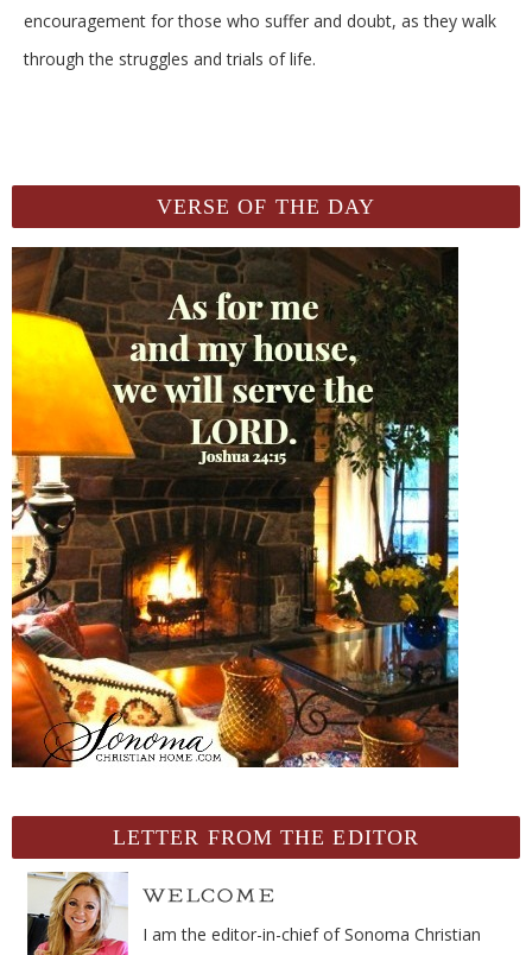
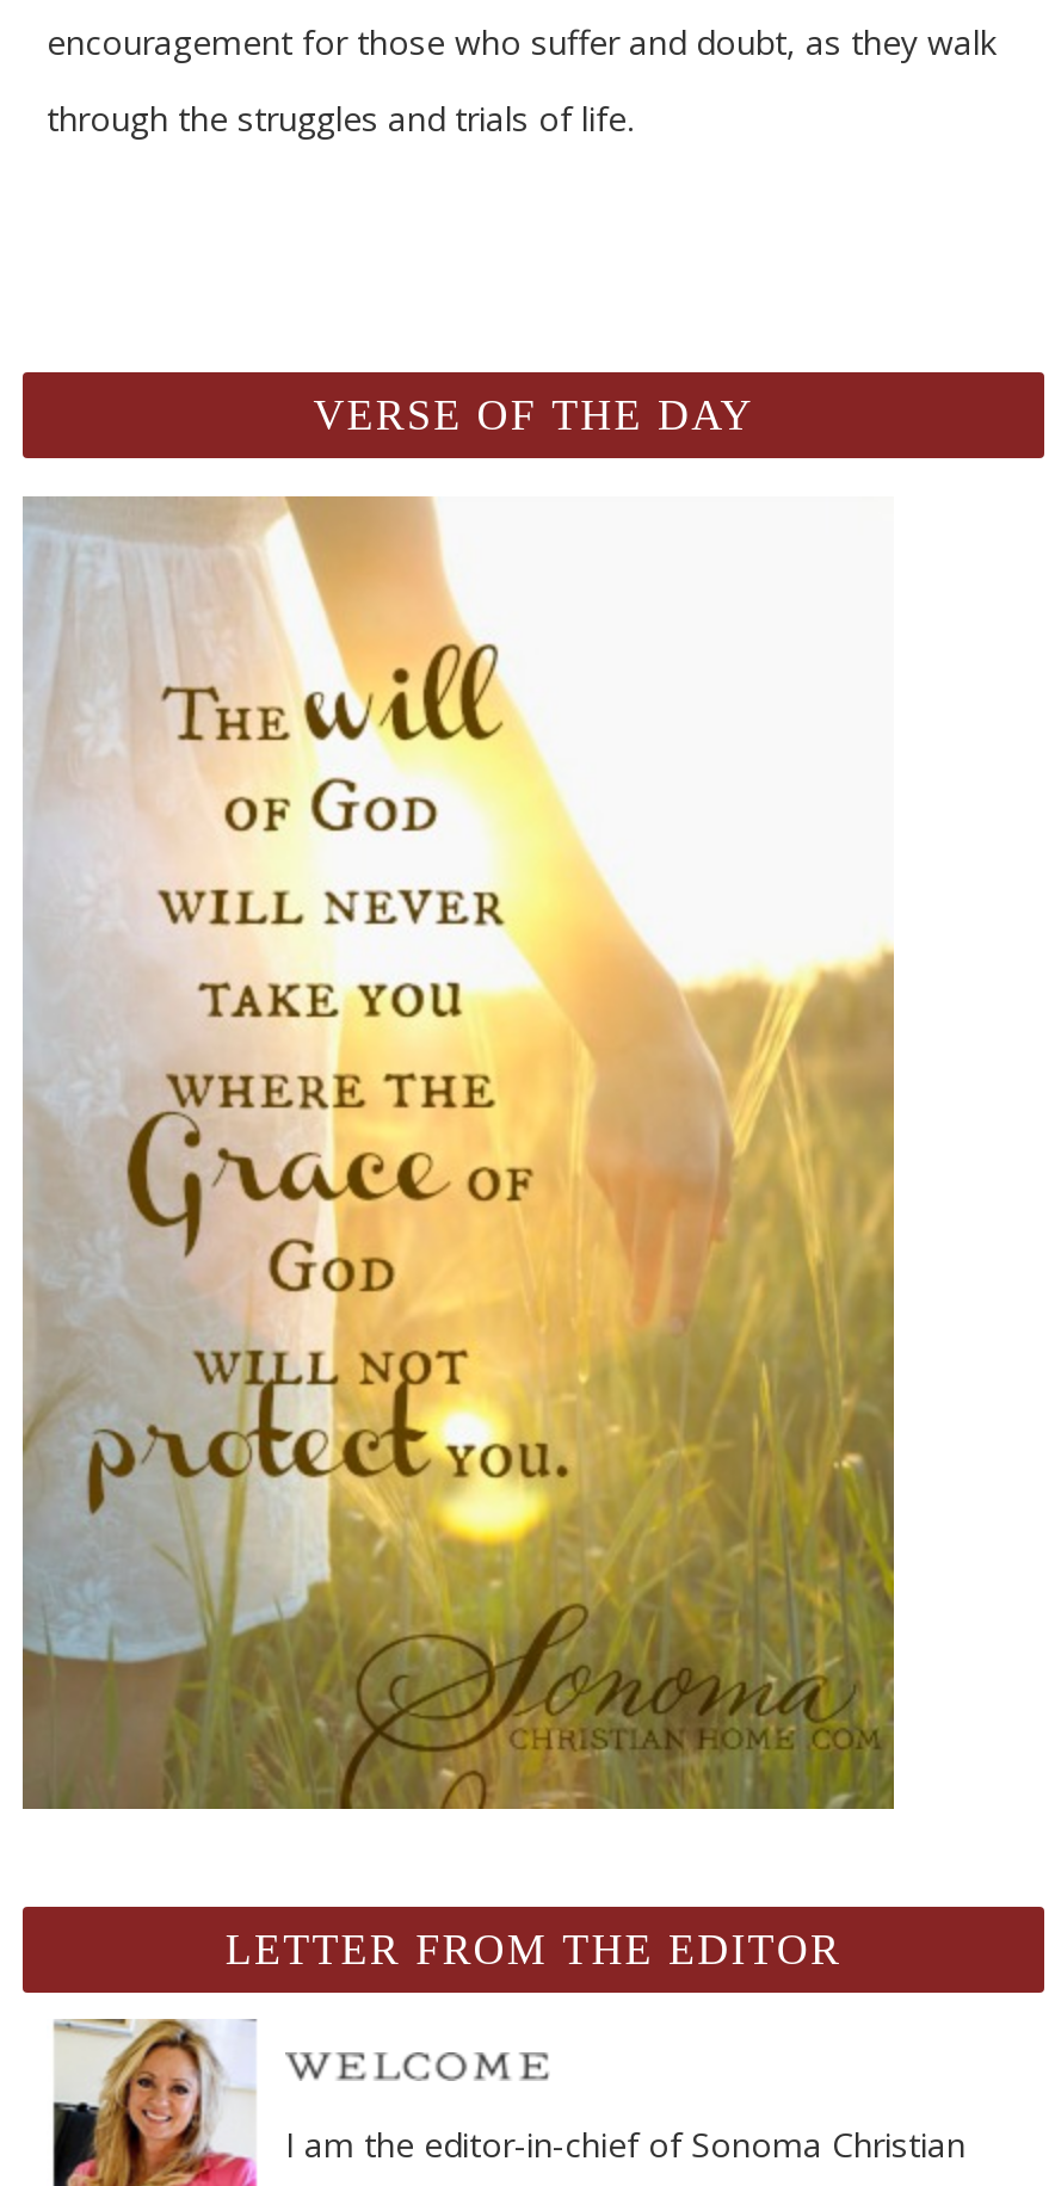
- [image]
+ [image]
